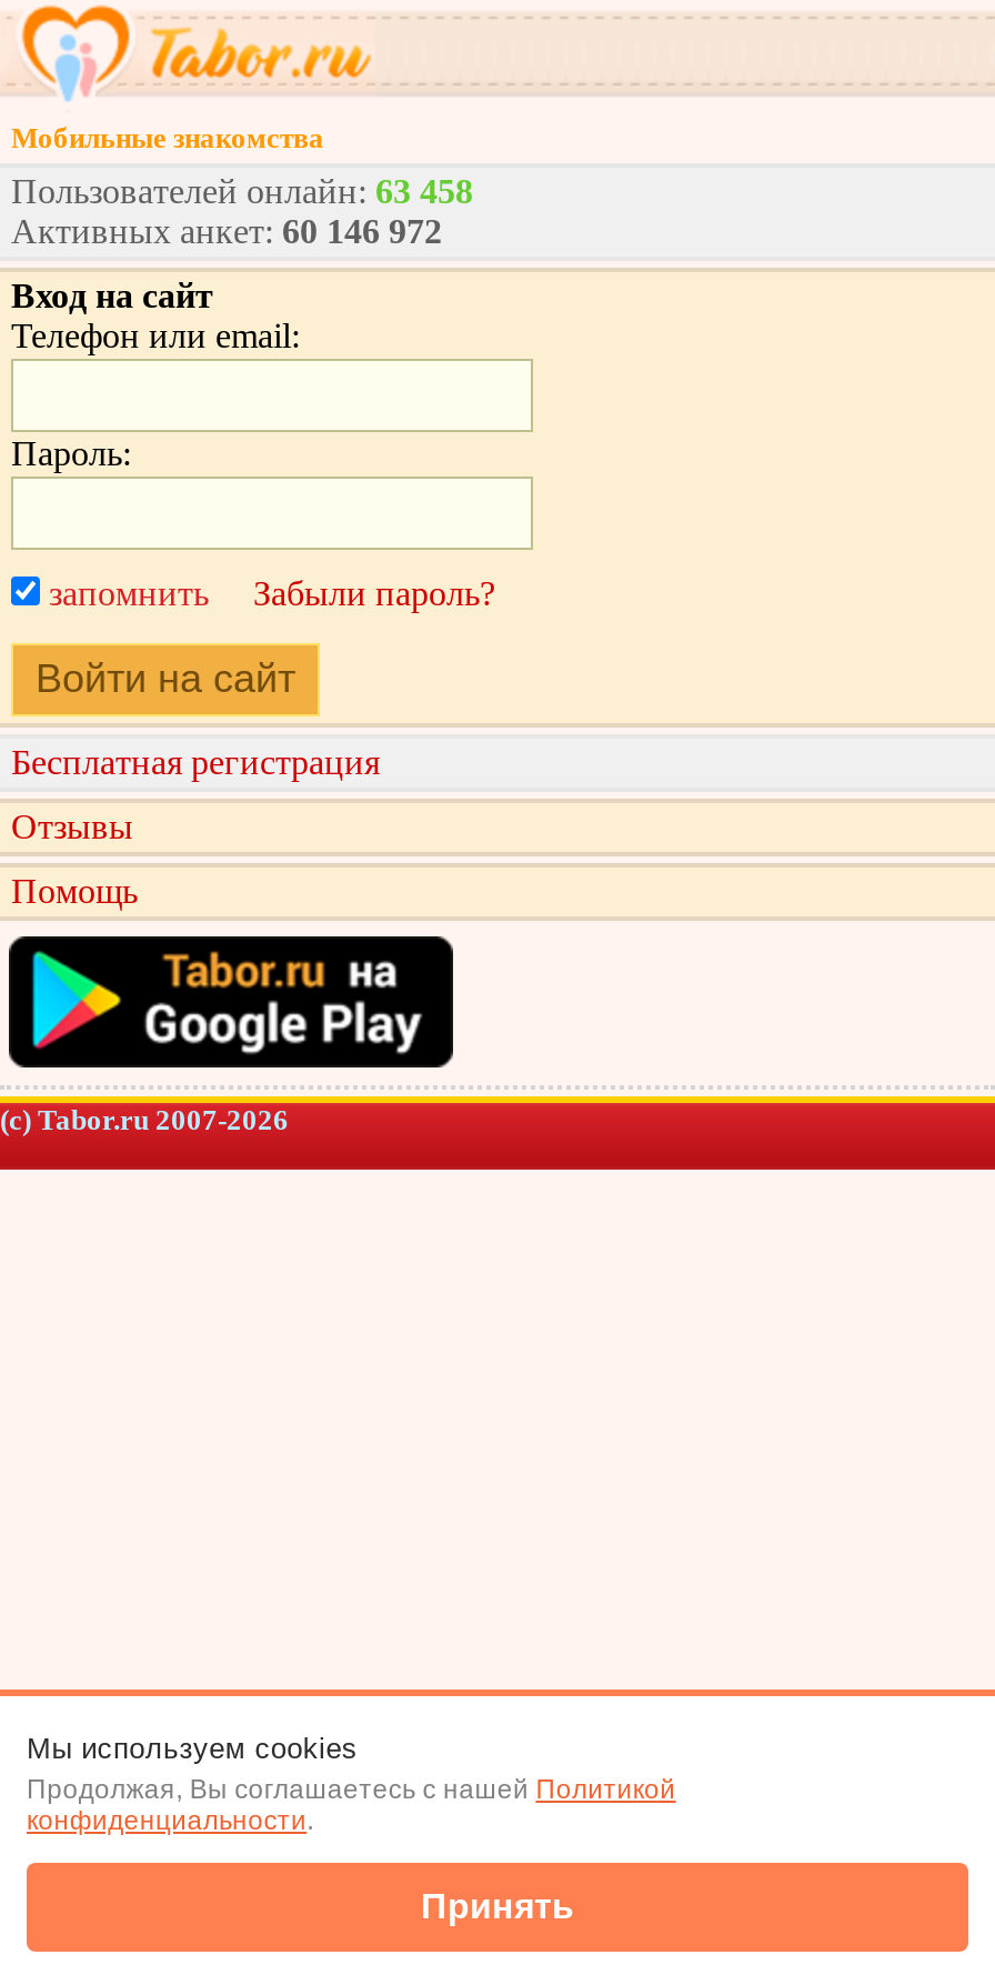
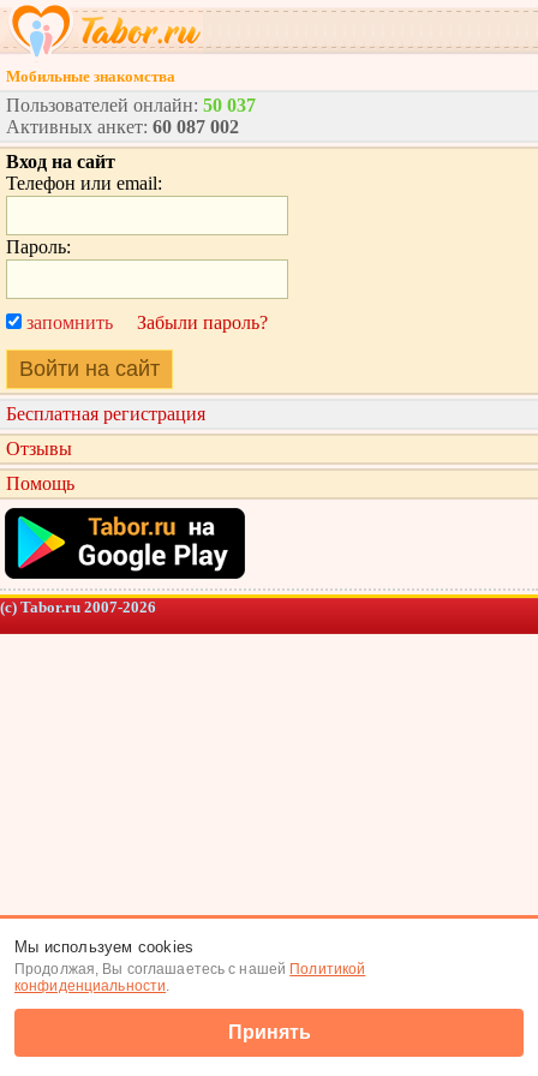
- Пользователей онлайн: 63 458
+ Пользователей онлайн: 50 037

- Активных анкет: 60 146 972
+ Активных анкет: 60 087 002
